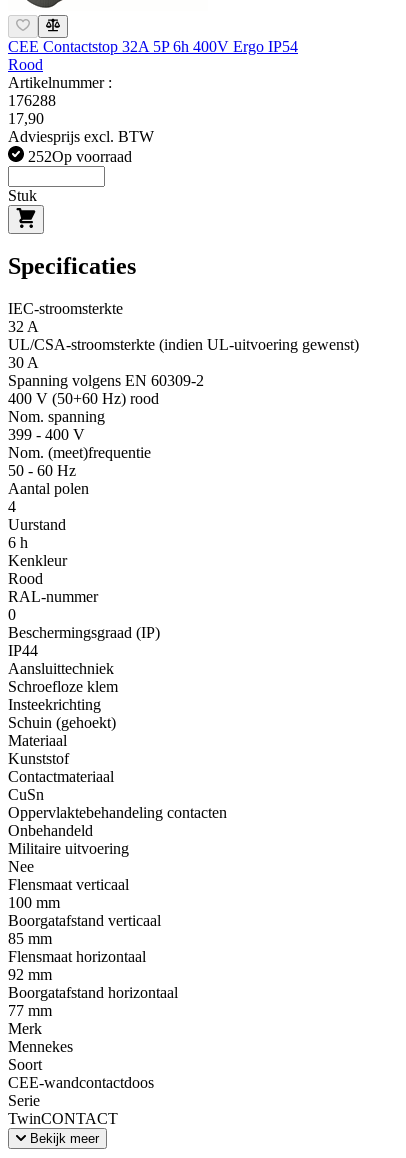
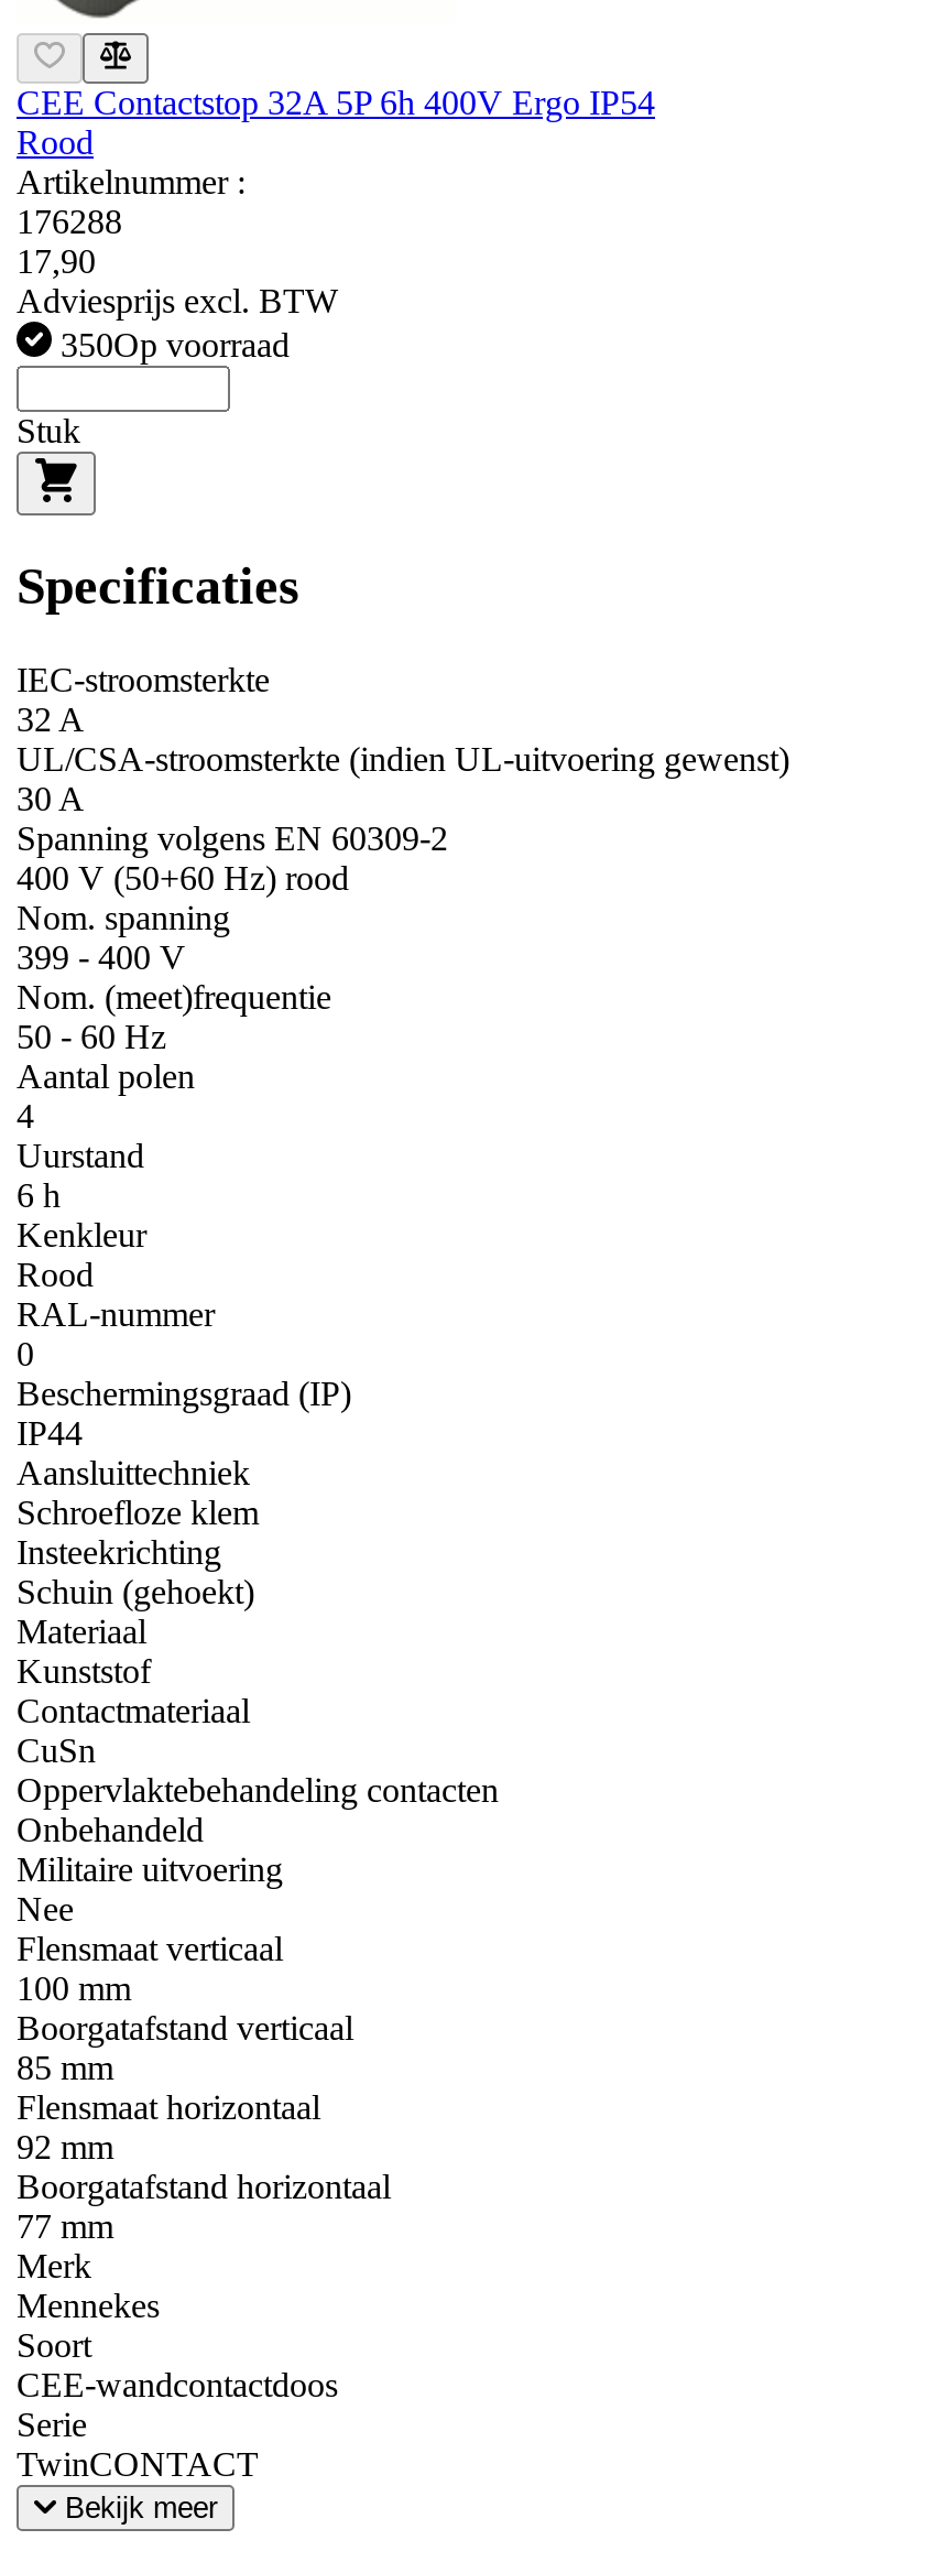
- 252Op voorraad
+ 350Op voorraad
